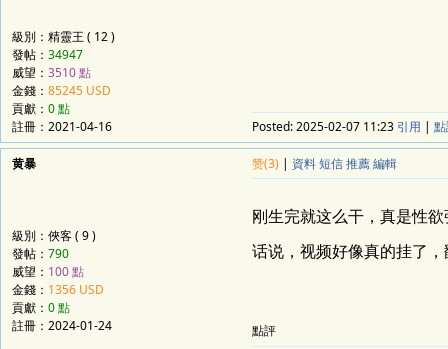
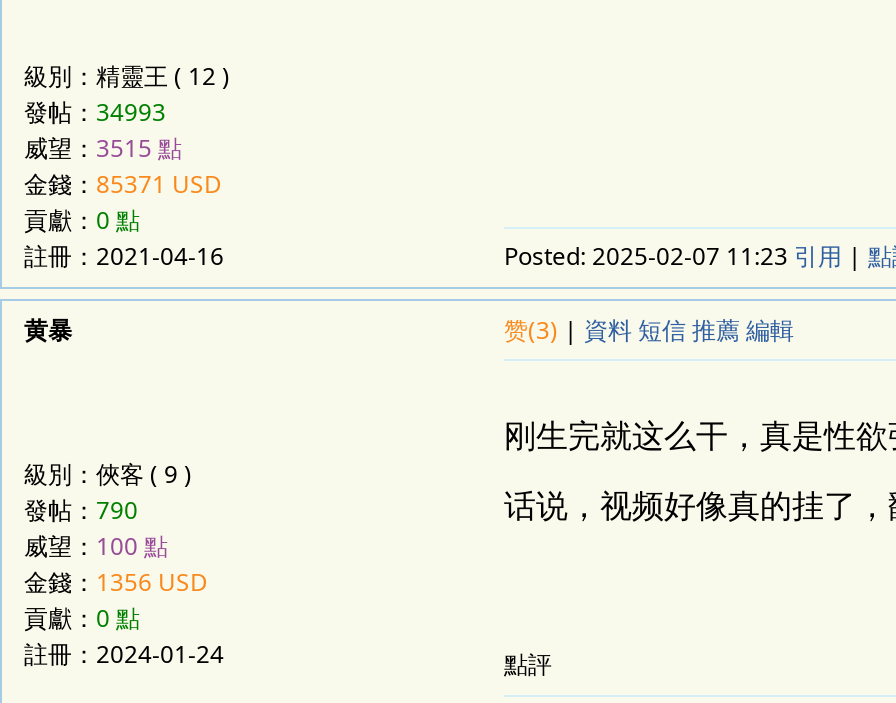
- 發帖：34947
+ 發帖：34993

- 威望：3510 點
+ 威望：3515 點

- 金錢：85245 USD
+ 金錢：85371 USD
